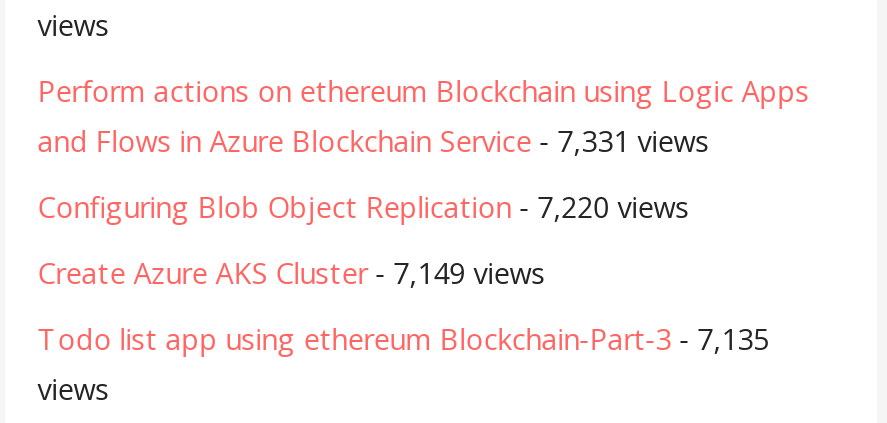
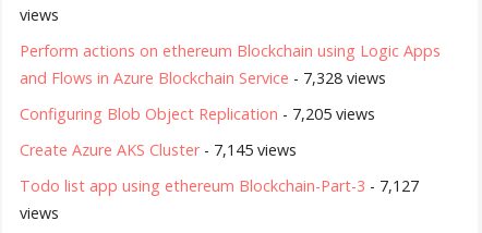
- and Flows in Azure Blockchain Service - 7,331 views
+ and Flows in Azure Blockchain Service - 7,328 views

- Configuring Blob Object Replication - 7,220 views
+ Configuring Blob Object Replication - 7,205 views

- Create Azure AKS Cluster - 7,149 views
+ Create Azure AKS Cluster - 7,145 views

- Todo list app using ethereum Blockchain-Part-3 - 7,135
+ Todo list app using ethereum Blockchain-Part-3 - 7,127
